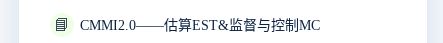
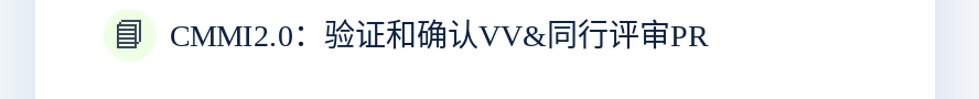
- CMMI2.0——估算EST&监督与控制MC
+ CMMI2.0：验证和确认VV&同行评审PR
